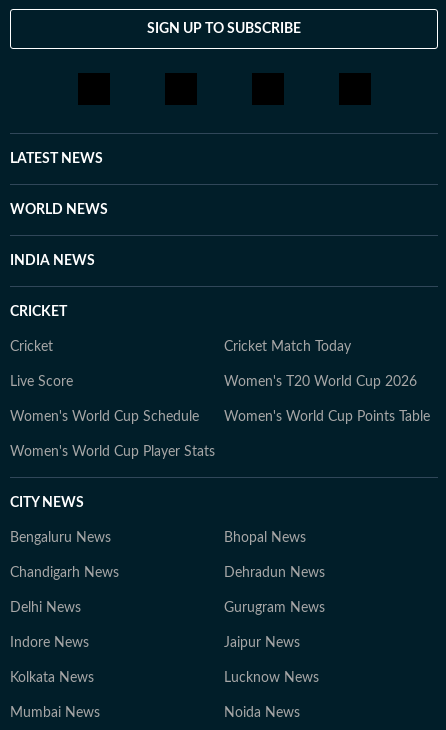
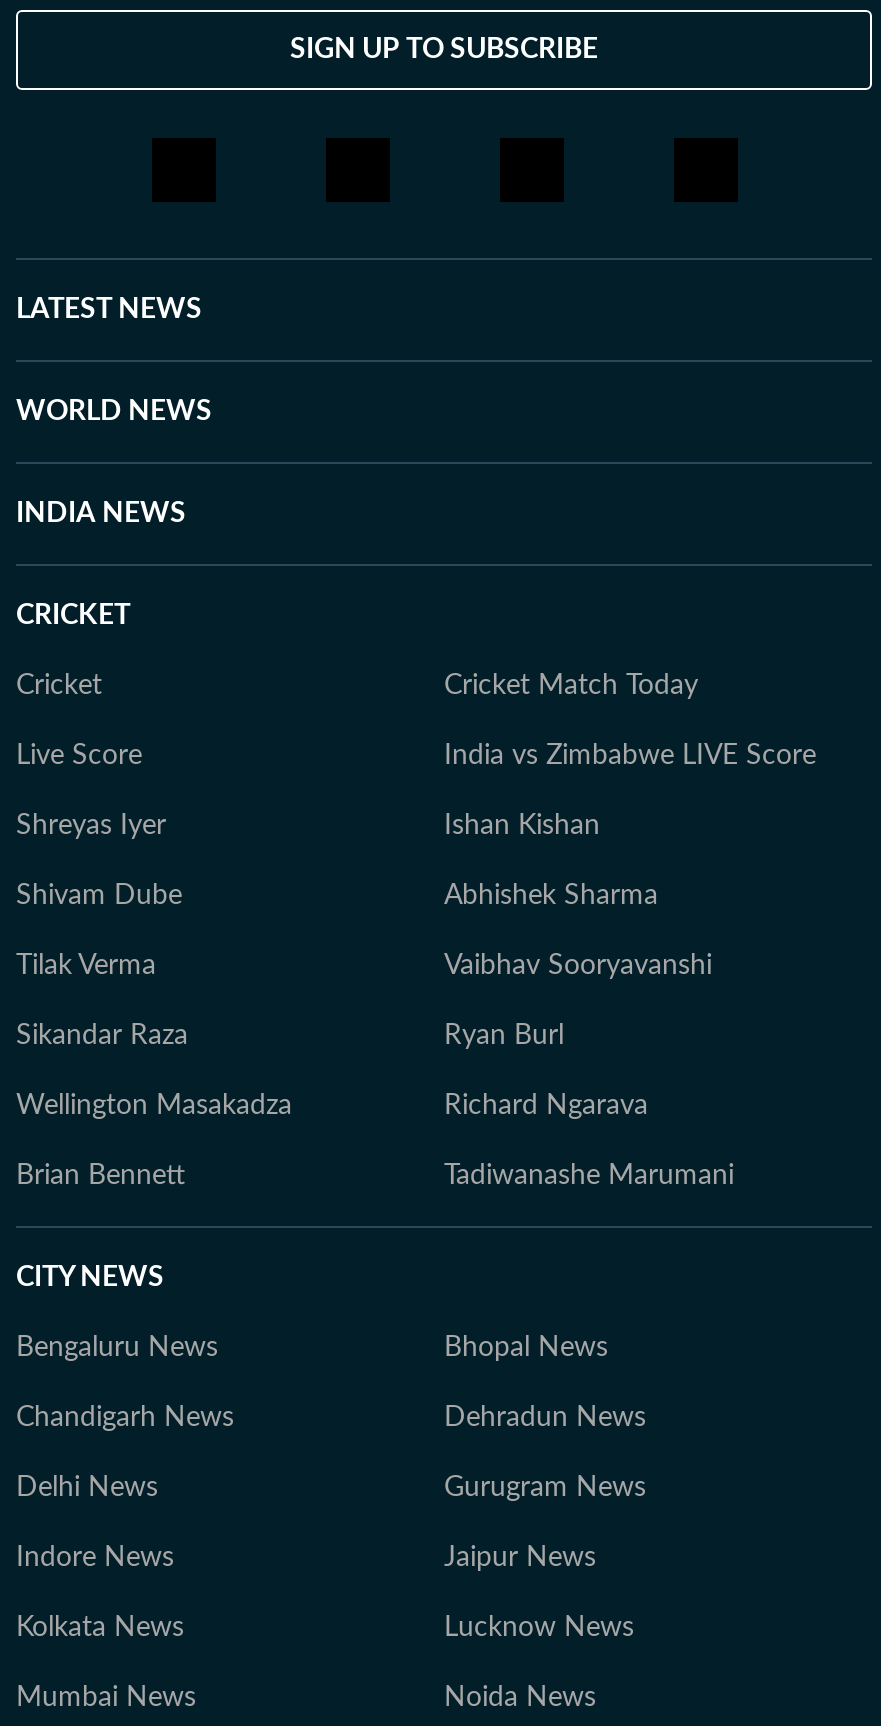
- Women's T20 World Cup 2026
- Women's World Cup Schedule
- Women's World Cup Points Table
- Women's World Cup Player Stats
+ India vs Zimbabwe LIVE Score
+ Shreyas Iyer
+ Ishan Kishan
+ Shivam Dube
+ Abhishek Sharma
+ Tilak Verma
+ Vaibhav Sooryavanshi
+ Sikandar Raza
+ Ryan Burl
+ Wellington Masakadza
+ Richard Ngarava
+ Brian Bennett
+ Tadiwanashe Marumani
